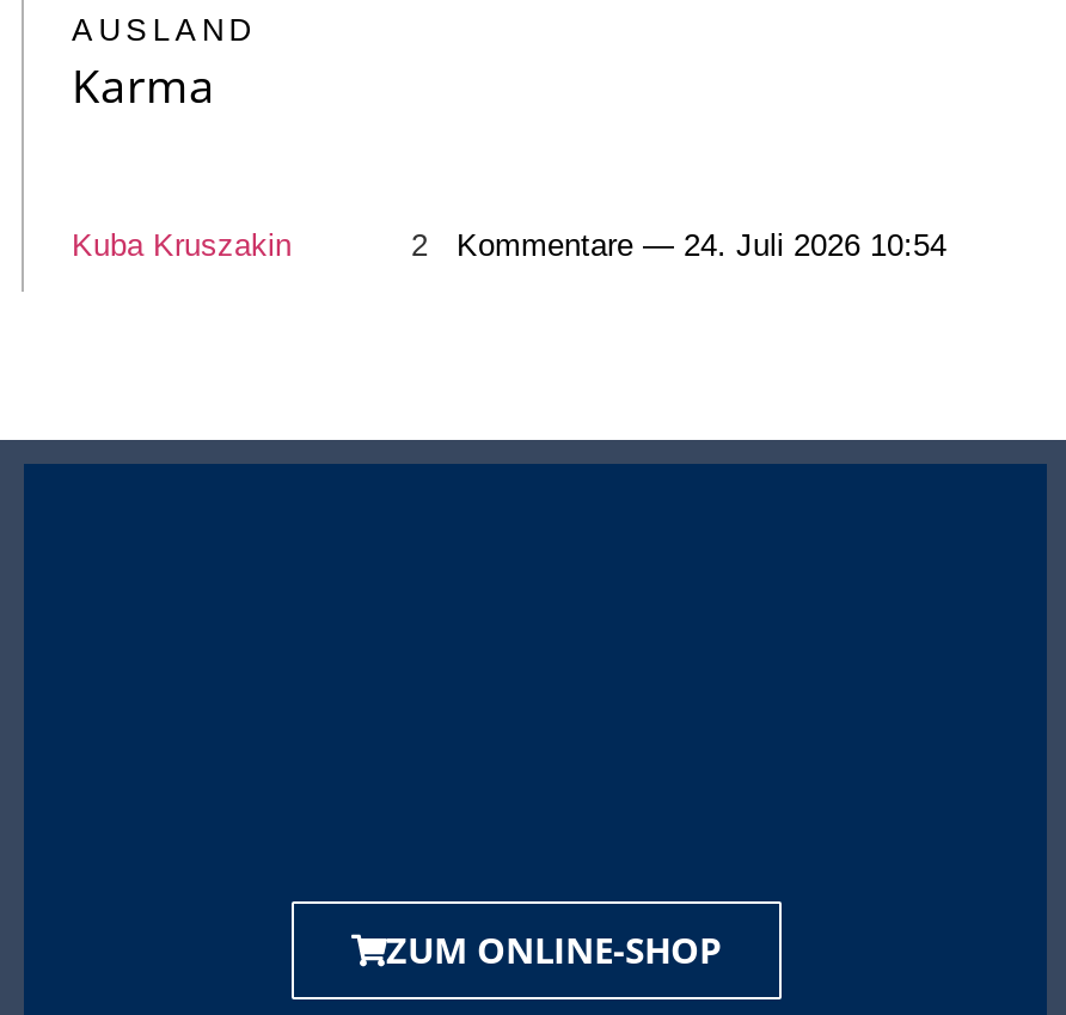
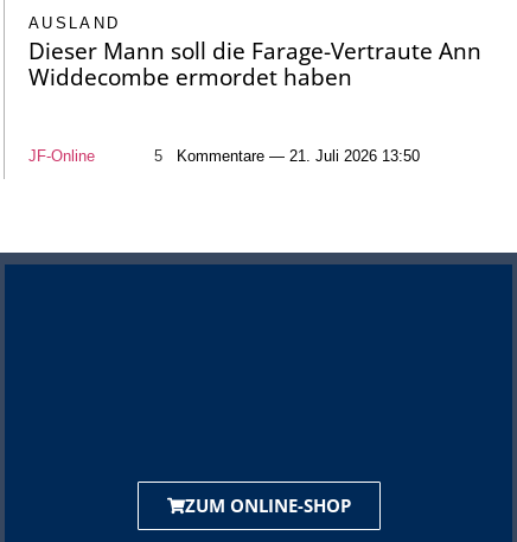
- Karma
+ Dieser Mann soll die Farage-Vertraute Ann
+ Widdecombe ermordet haben

- Kuba Kruszakin
- 2
- Kommentare — 24. Juli 2026 10:54
+ JF-Online
+ 5
+ Kommentare — 21. Juli 2026 13:50
